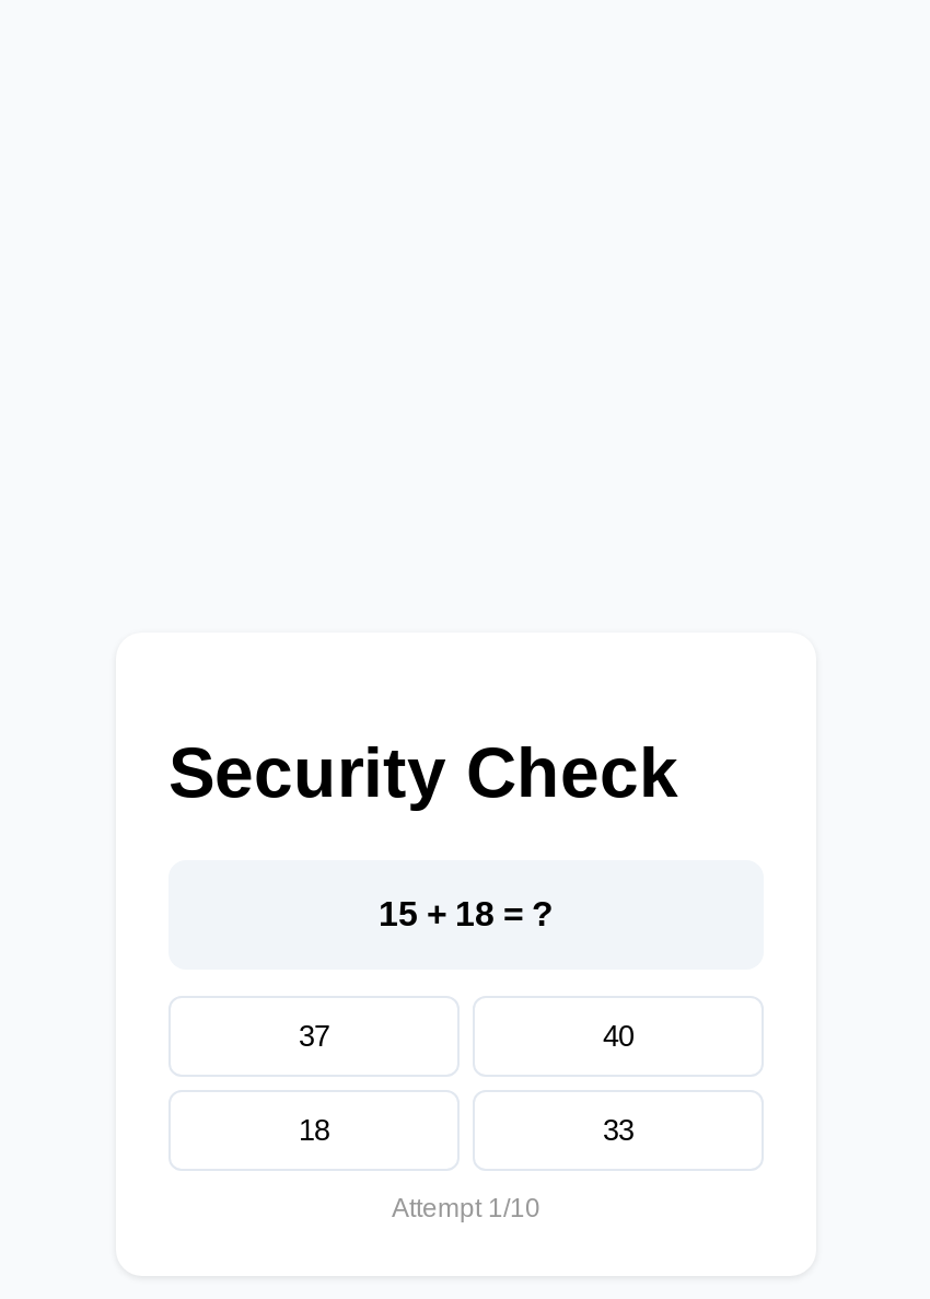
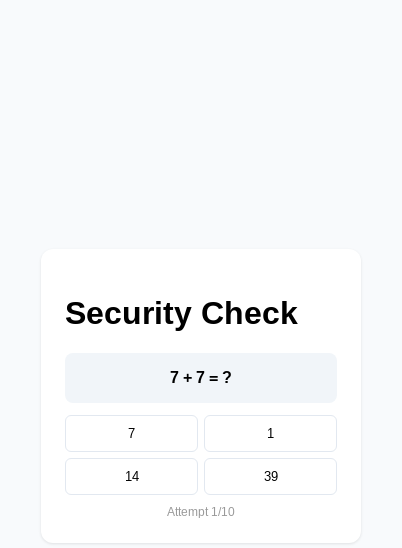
- 15 + 18 = ?
+ 7 + 7 = ?

- 37
+ 7

- 40
+ 1

- 18
+ 14

- 33
+ 39
